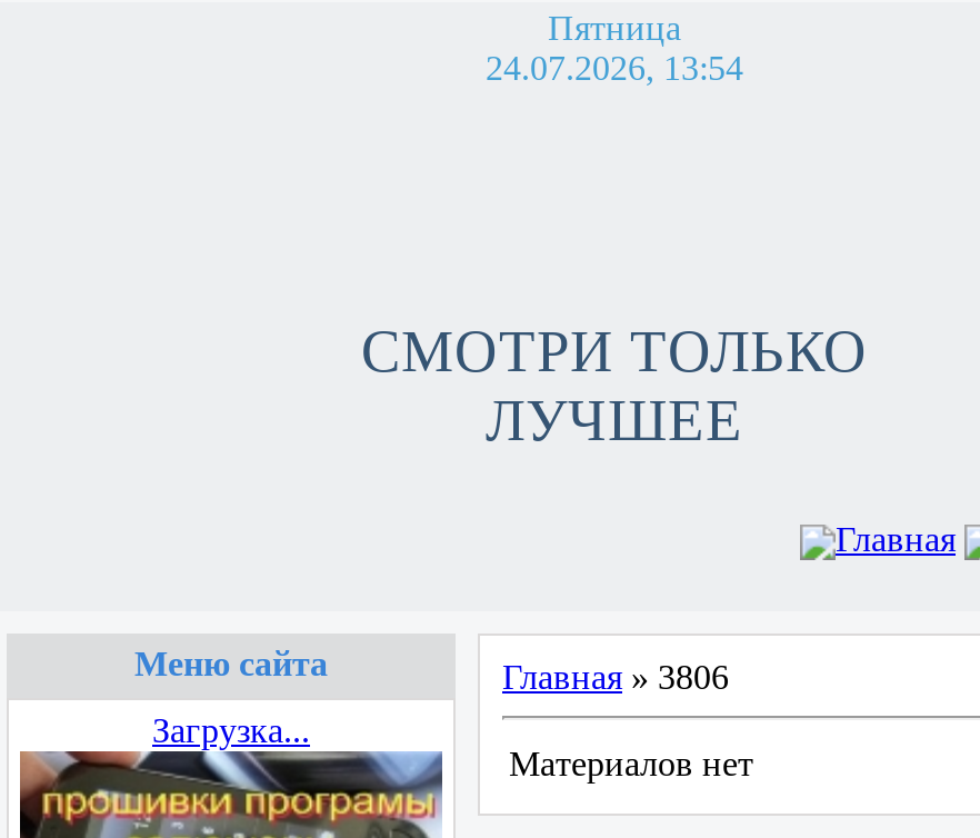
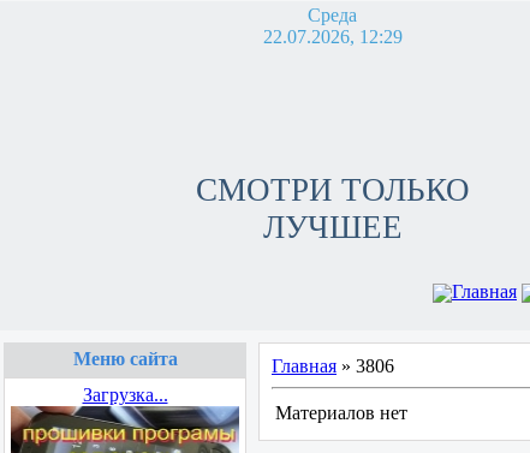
- Пятница
- 24.07.2026, 13:54
+ Среда
+ 22.07.2026, 12:29
